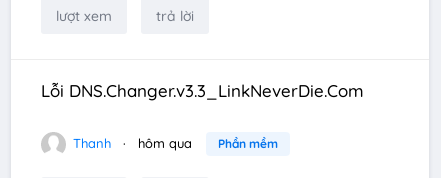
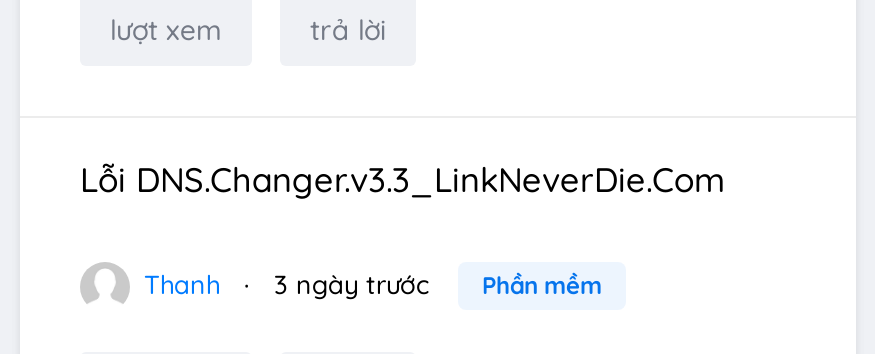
- hôm qua
+ 3 ngày trước
